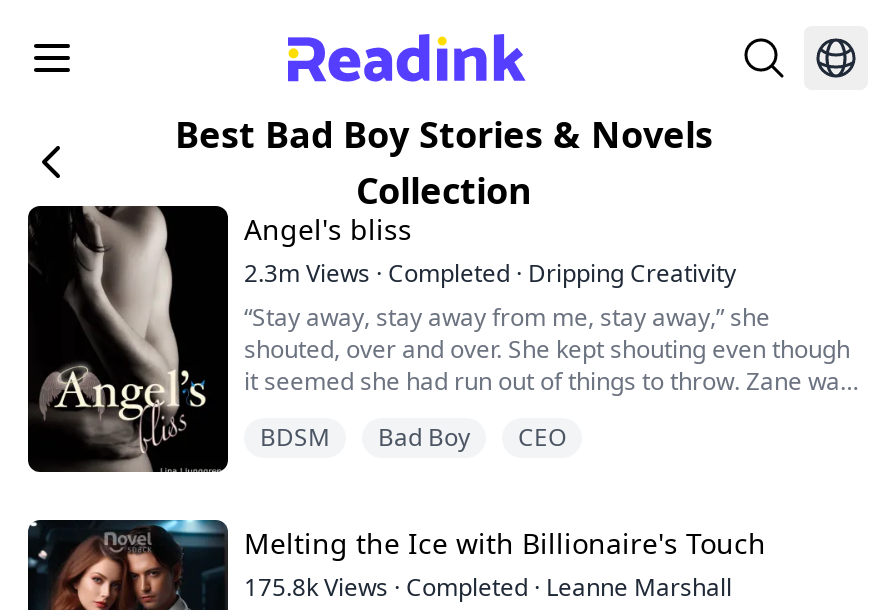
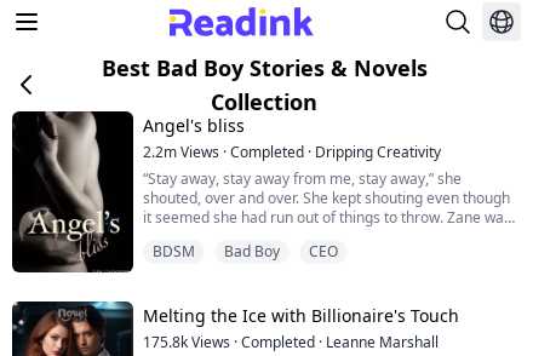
- 2.3m Views · Completed · Dripping Creativity
+ 2.2m Views · Completed · Dripping Creativity
